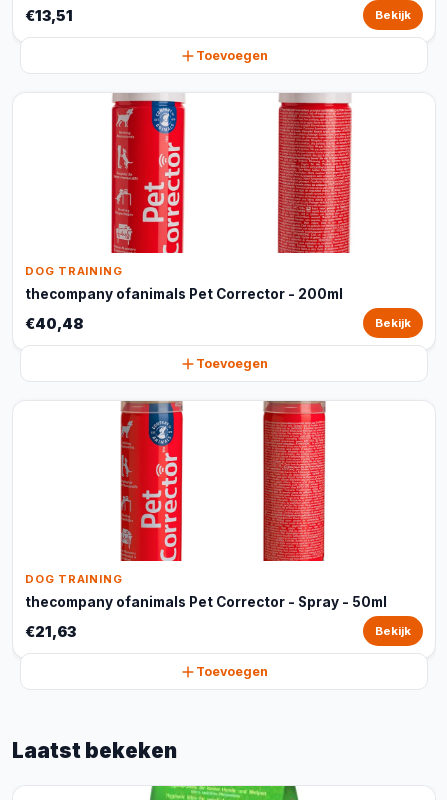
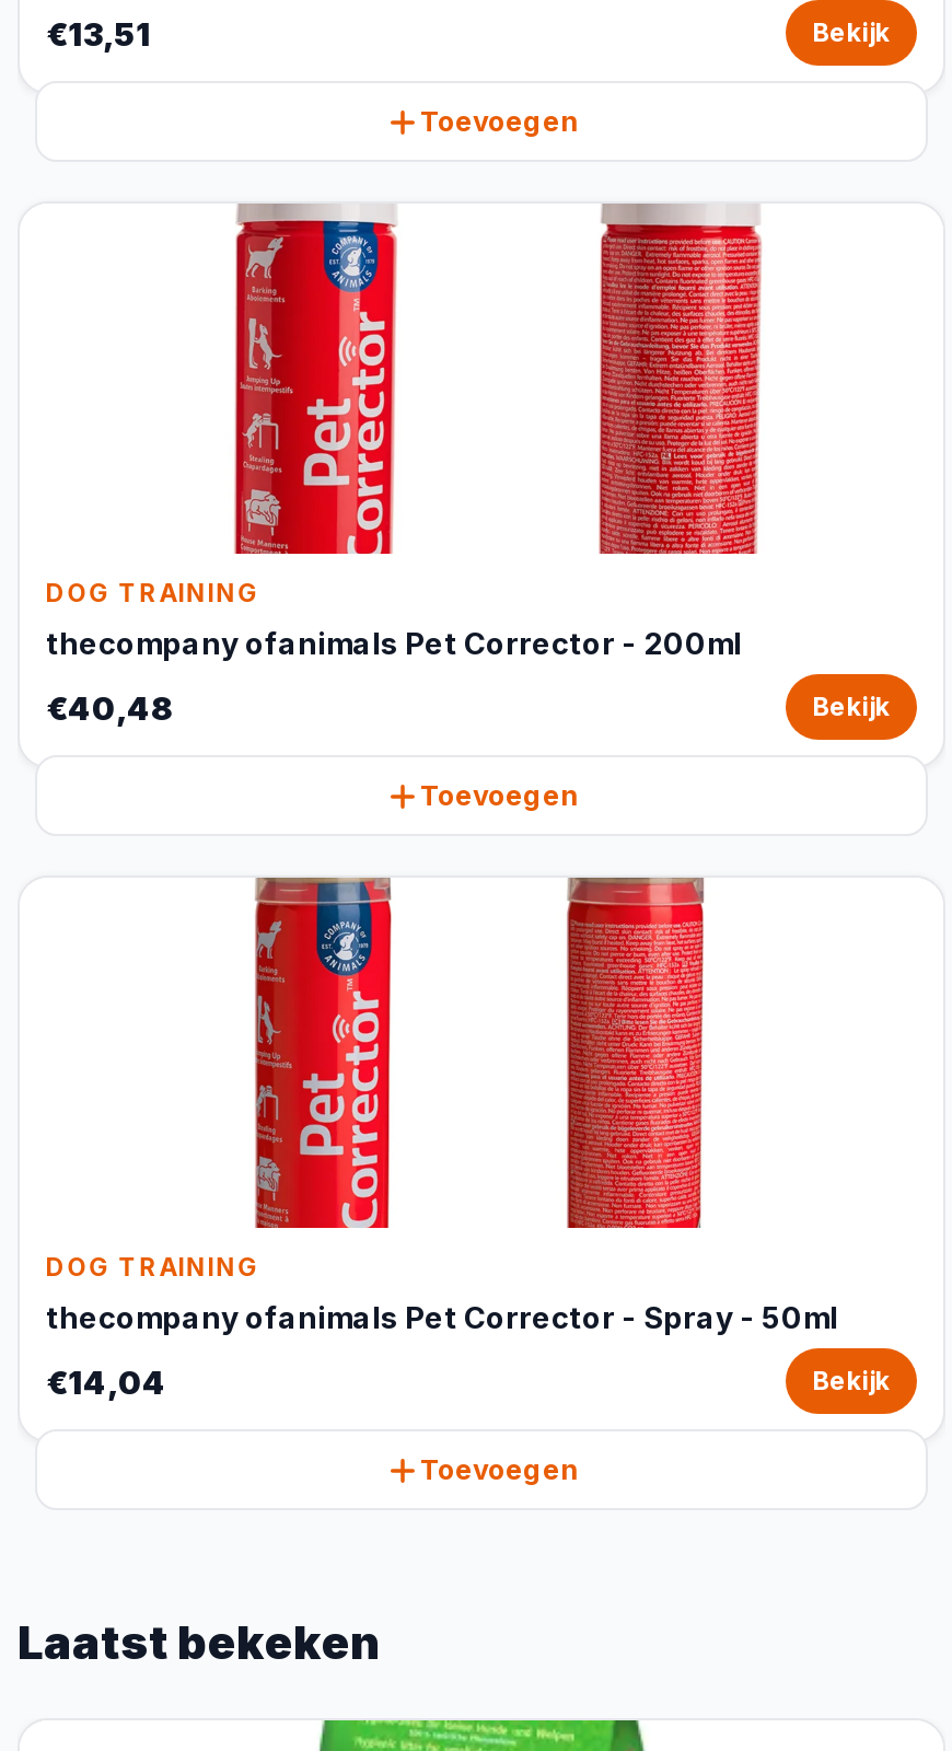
- €21,63
+ €14,04
